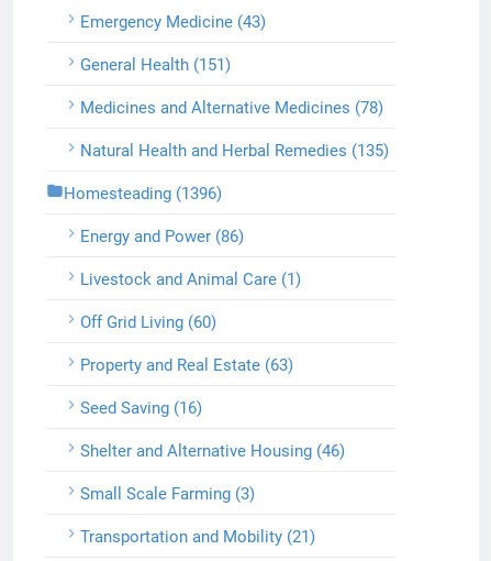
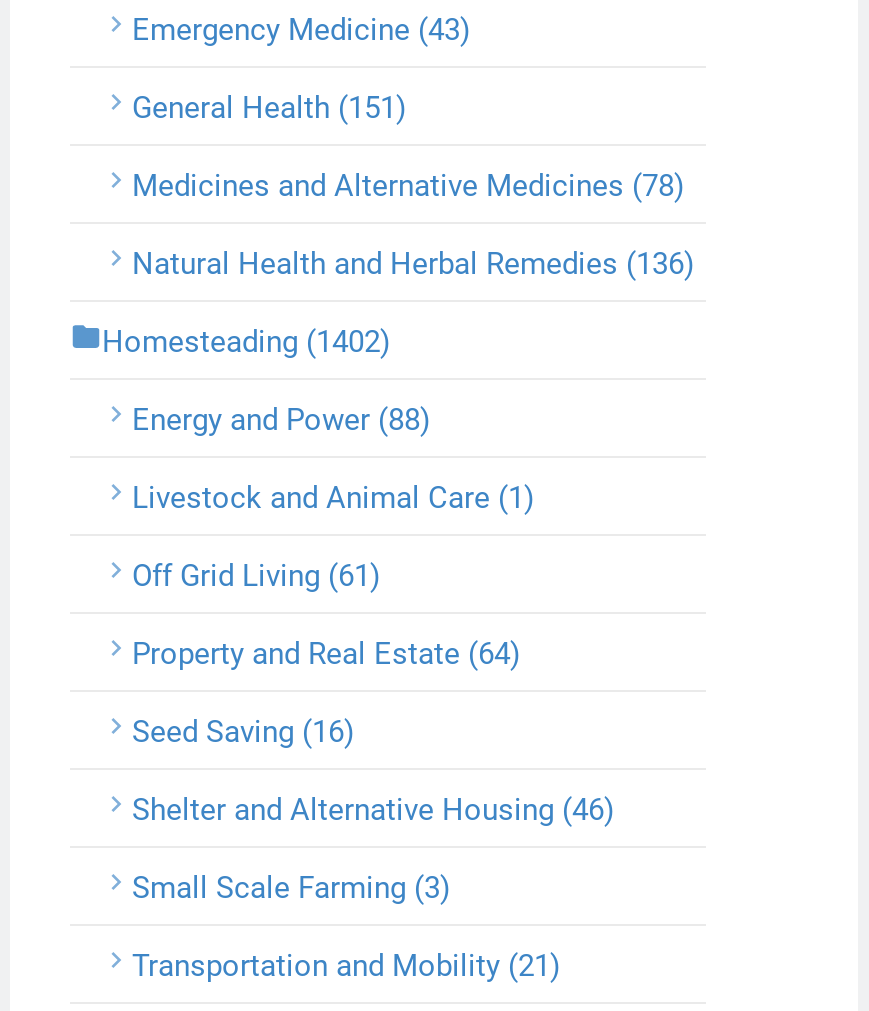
- Natural Health and Herbal Remedies (135)
+ Natural Health and Herbal Remedies (136)

- Homesteading (1396)
+ Homesteading (1402)

- Energy and Power (86)
+ Energy and Power (88)

- Off Grid Living (60)
+ Off Grid Living (61)

- Property and Real Estate (63)
+ Property and Real Estate (64)
